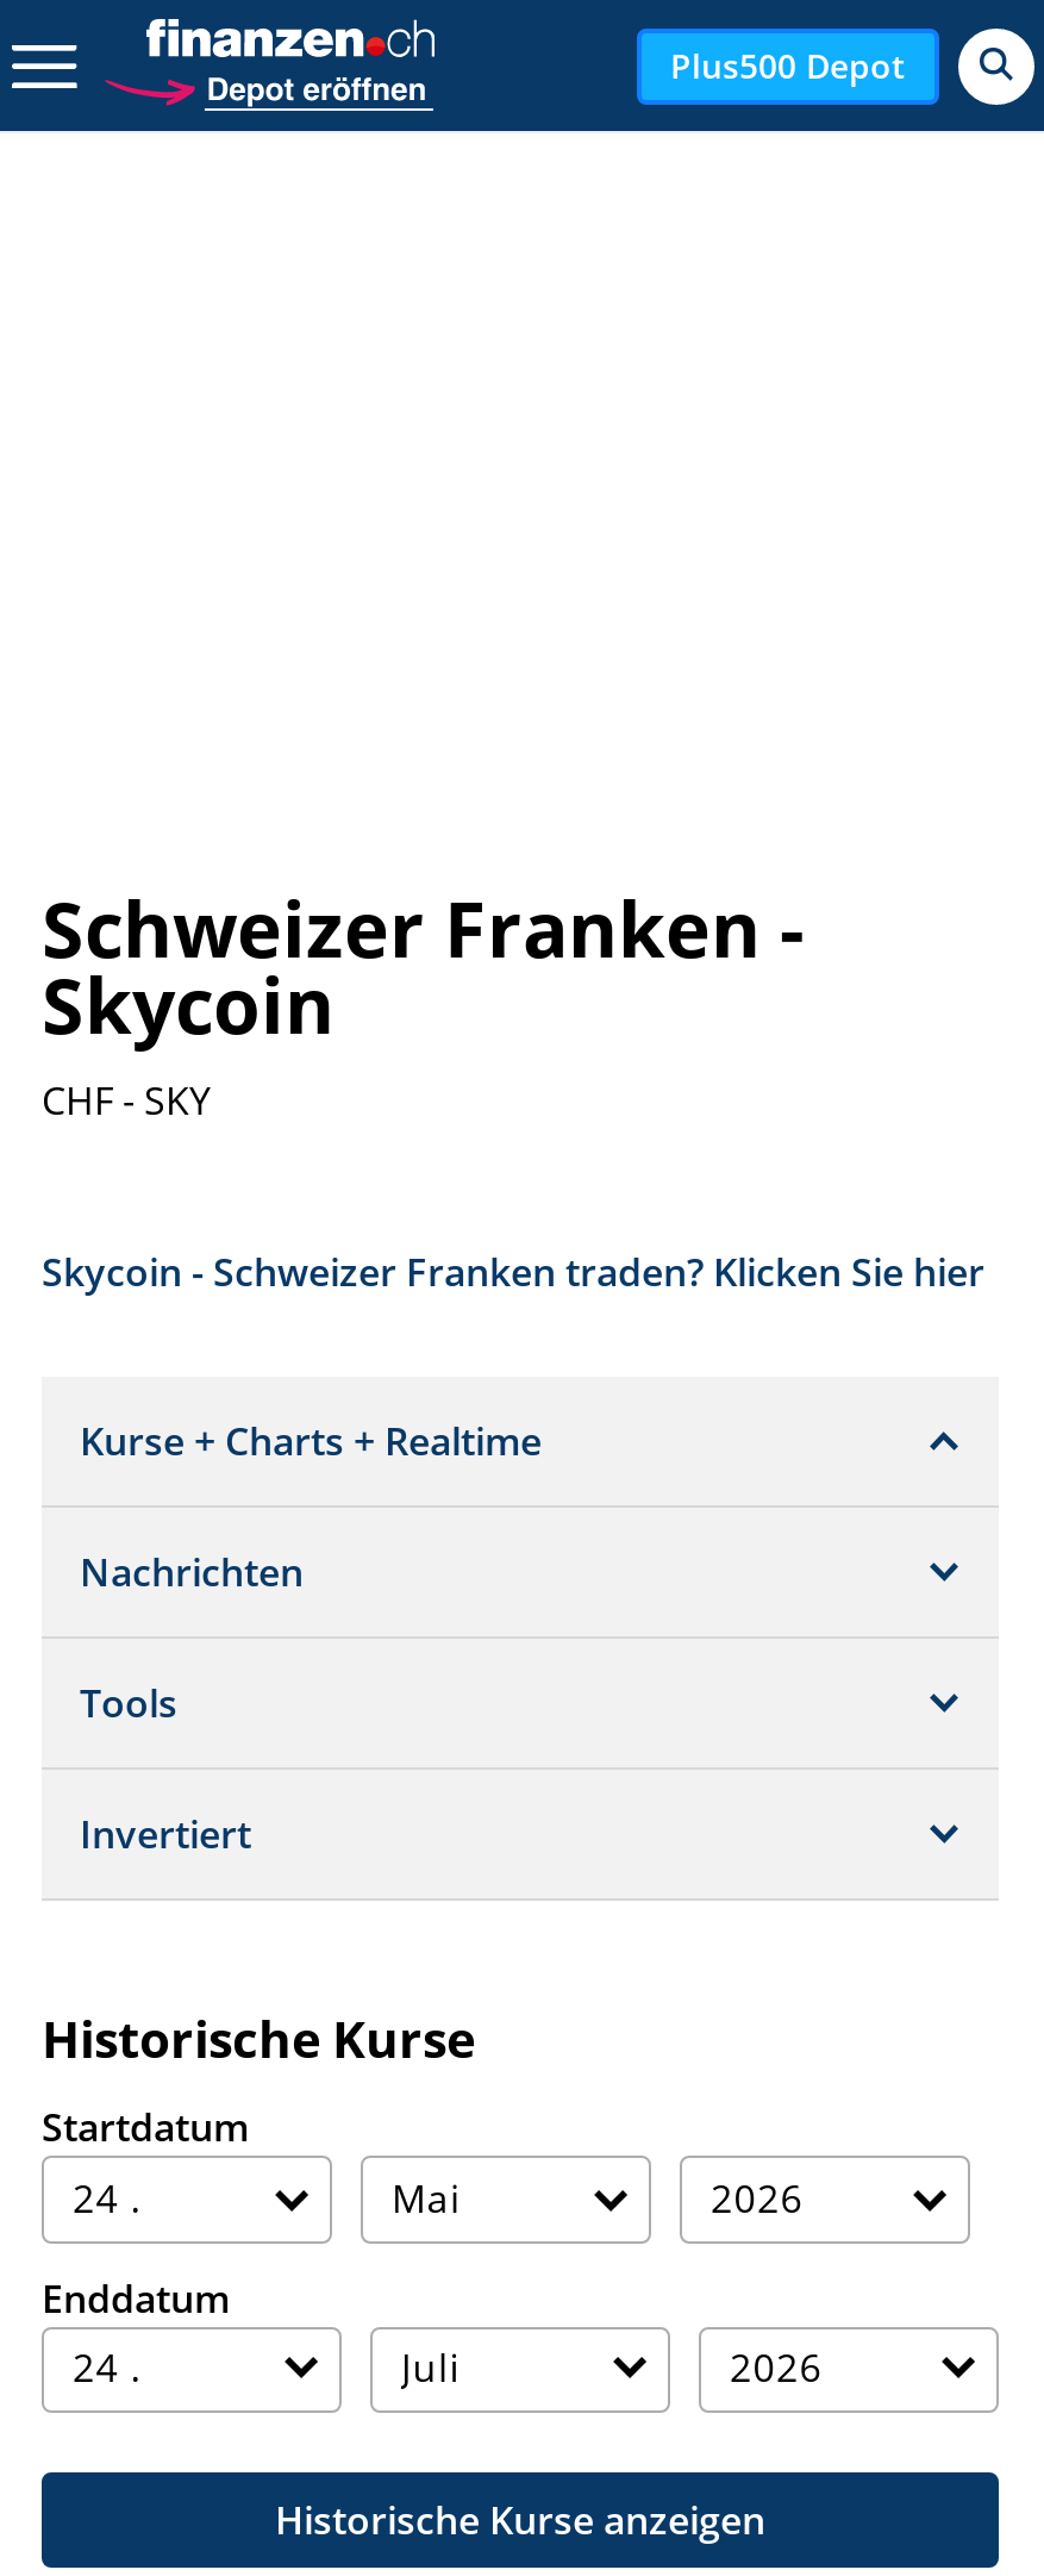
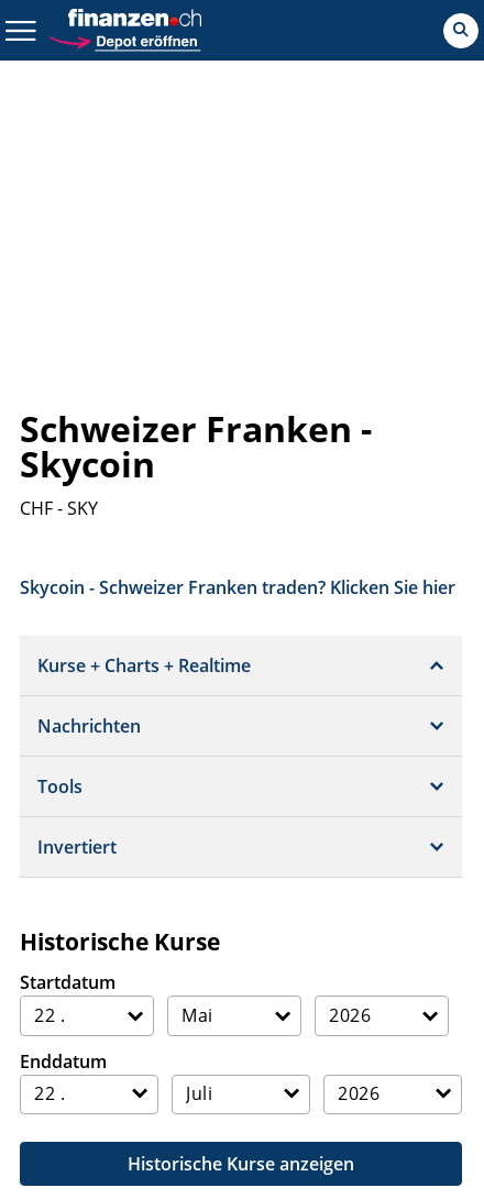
- Plus500 Depot
